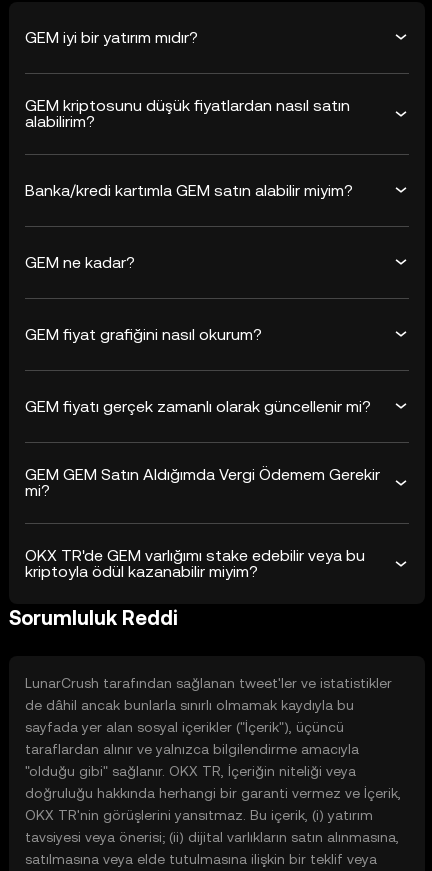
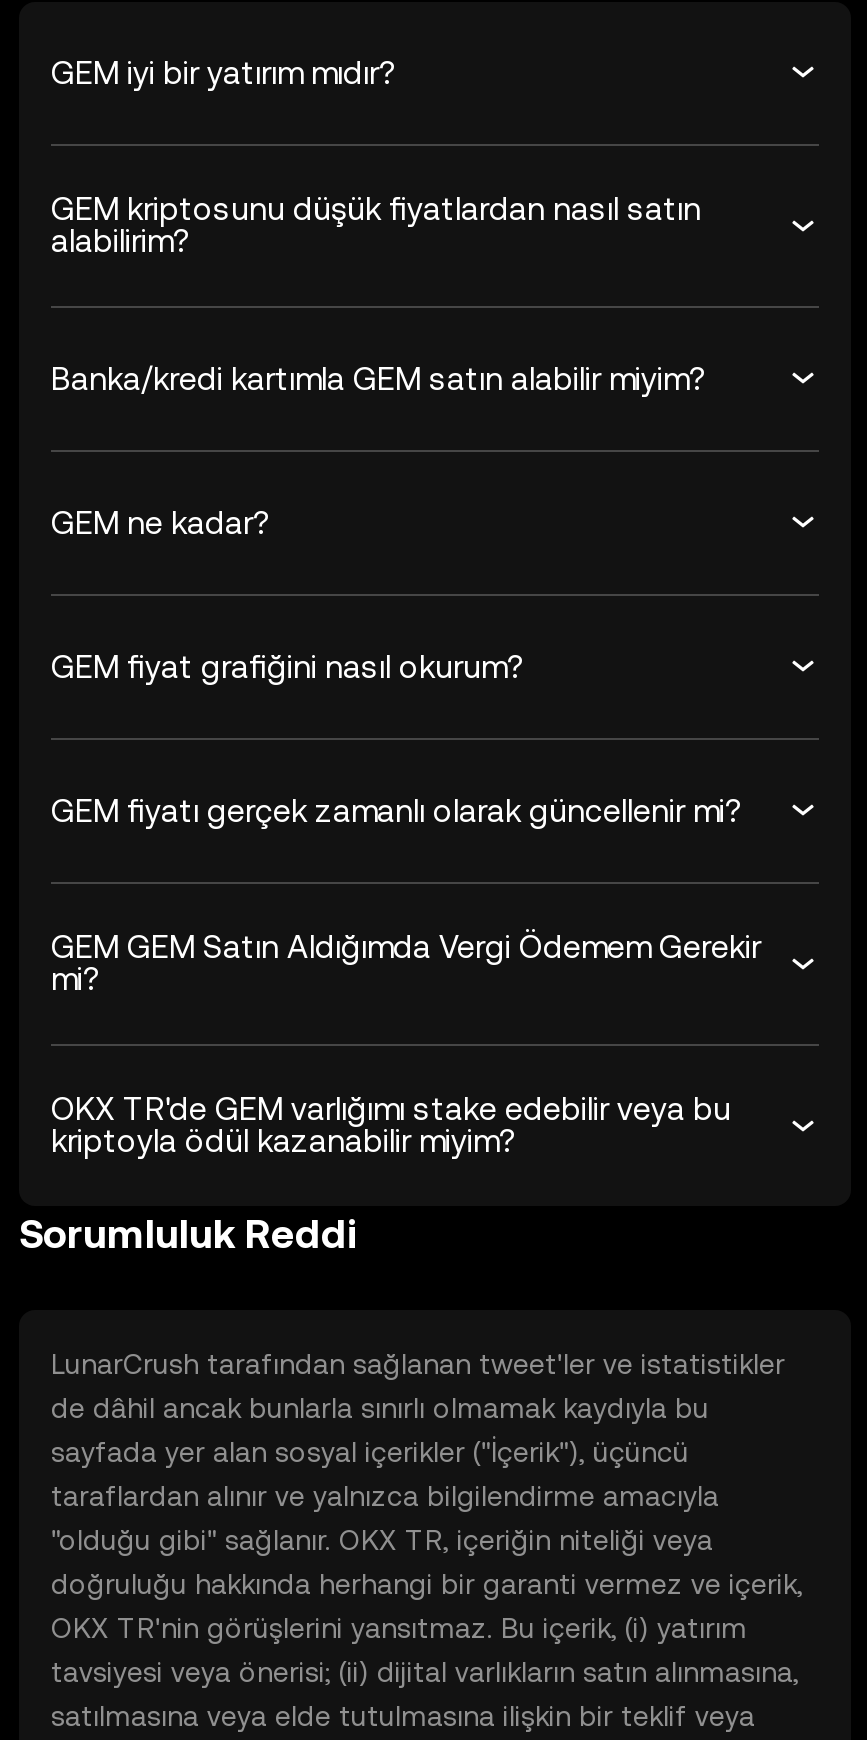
- "olduğu gibi" sağlanır. OKX TR, İçeriğin niteliği veya
+ "olduğu gibi" sağlanır. OKX TR, içeriğin niteliği veya

- doğruluğu hakkında herhangi bir garanti vermez ve İçerik,
+ doğruluğu hakkında herhangi bir garanti vermez ve içerik,
